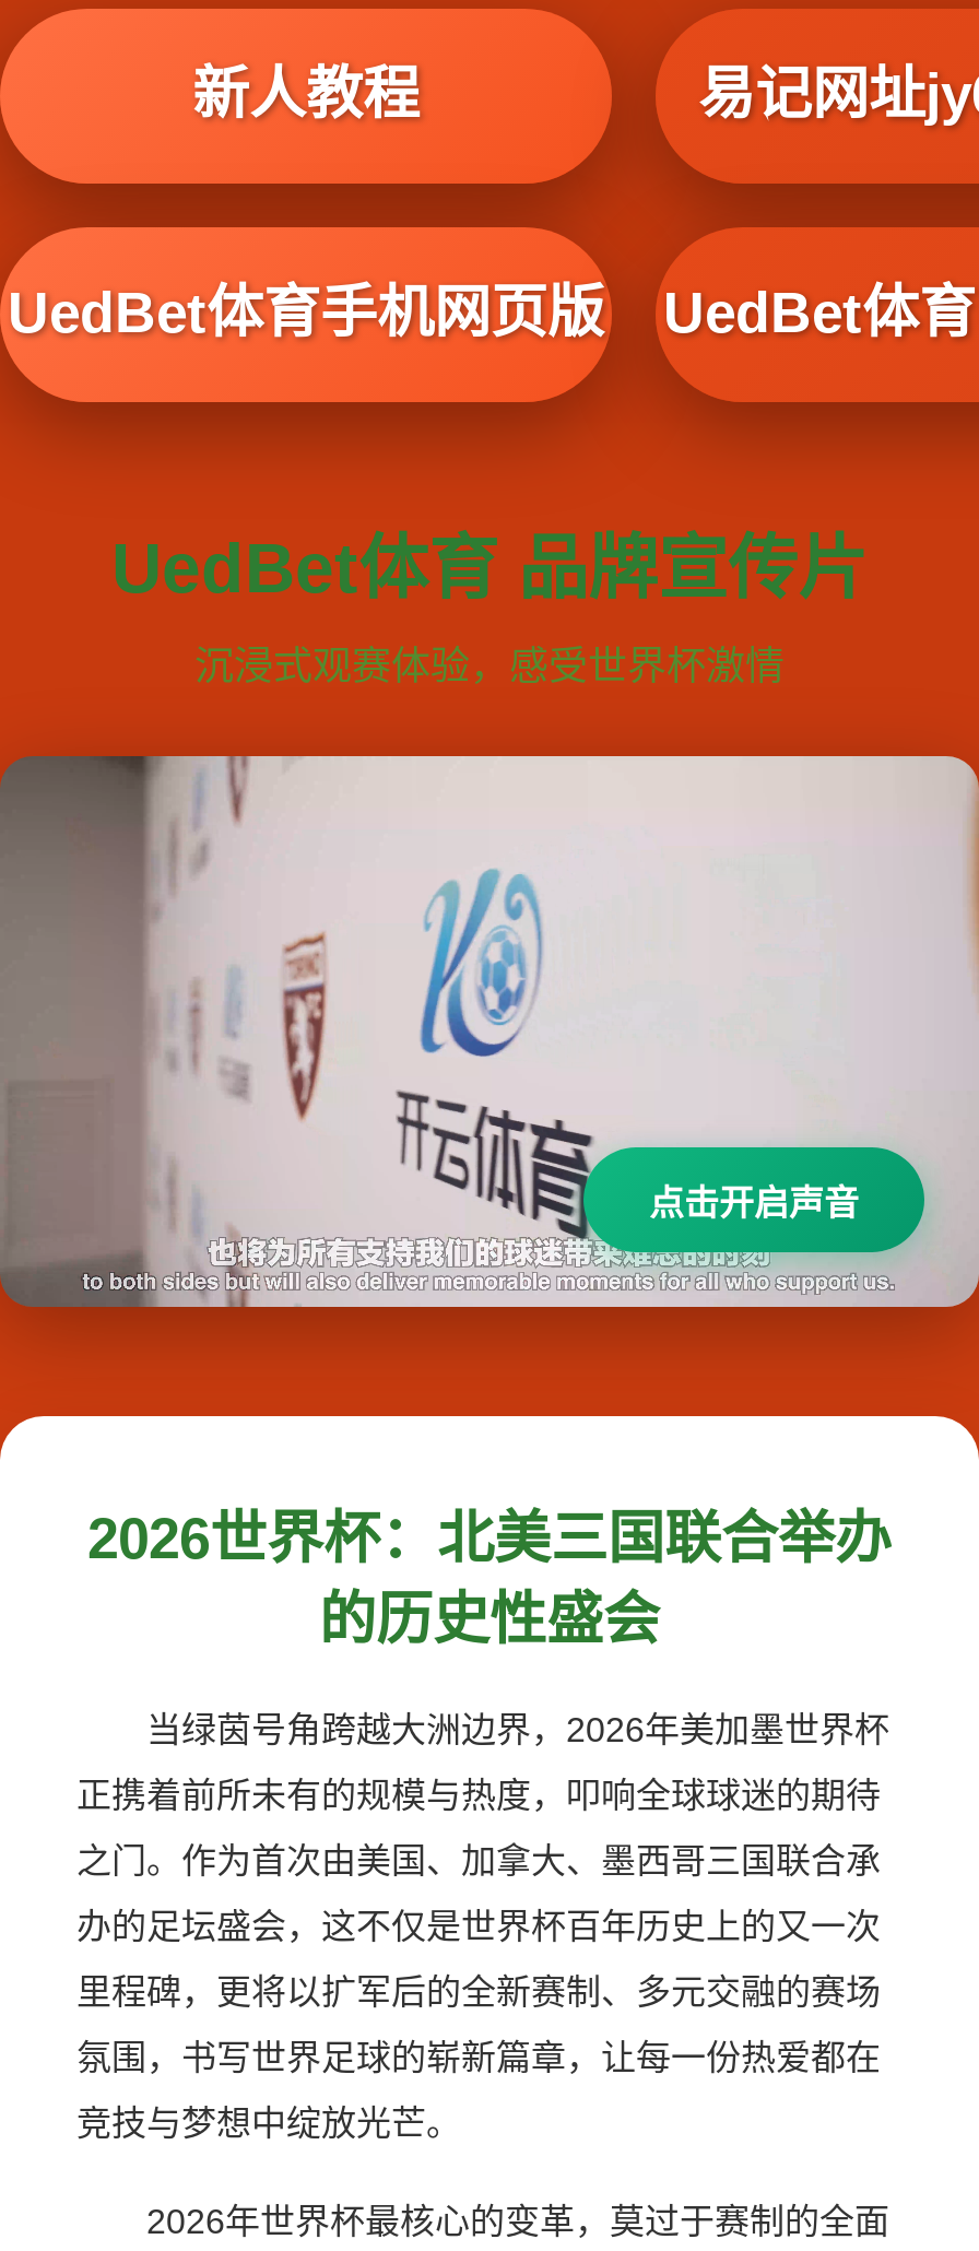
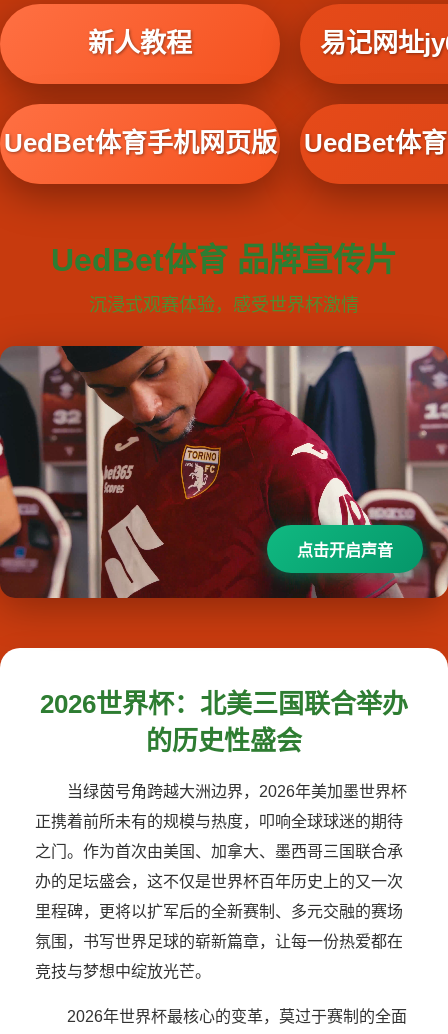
- [image]
+ [image]
